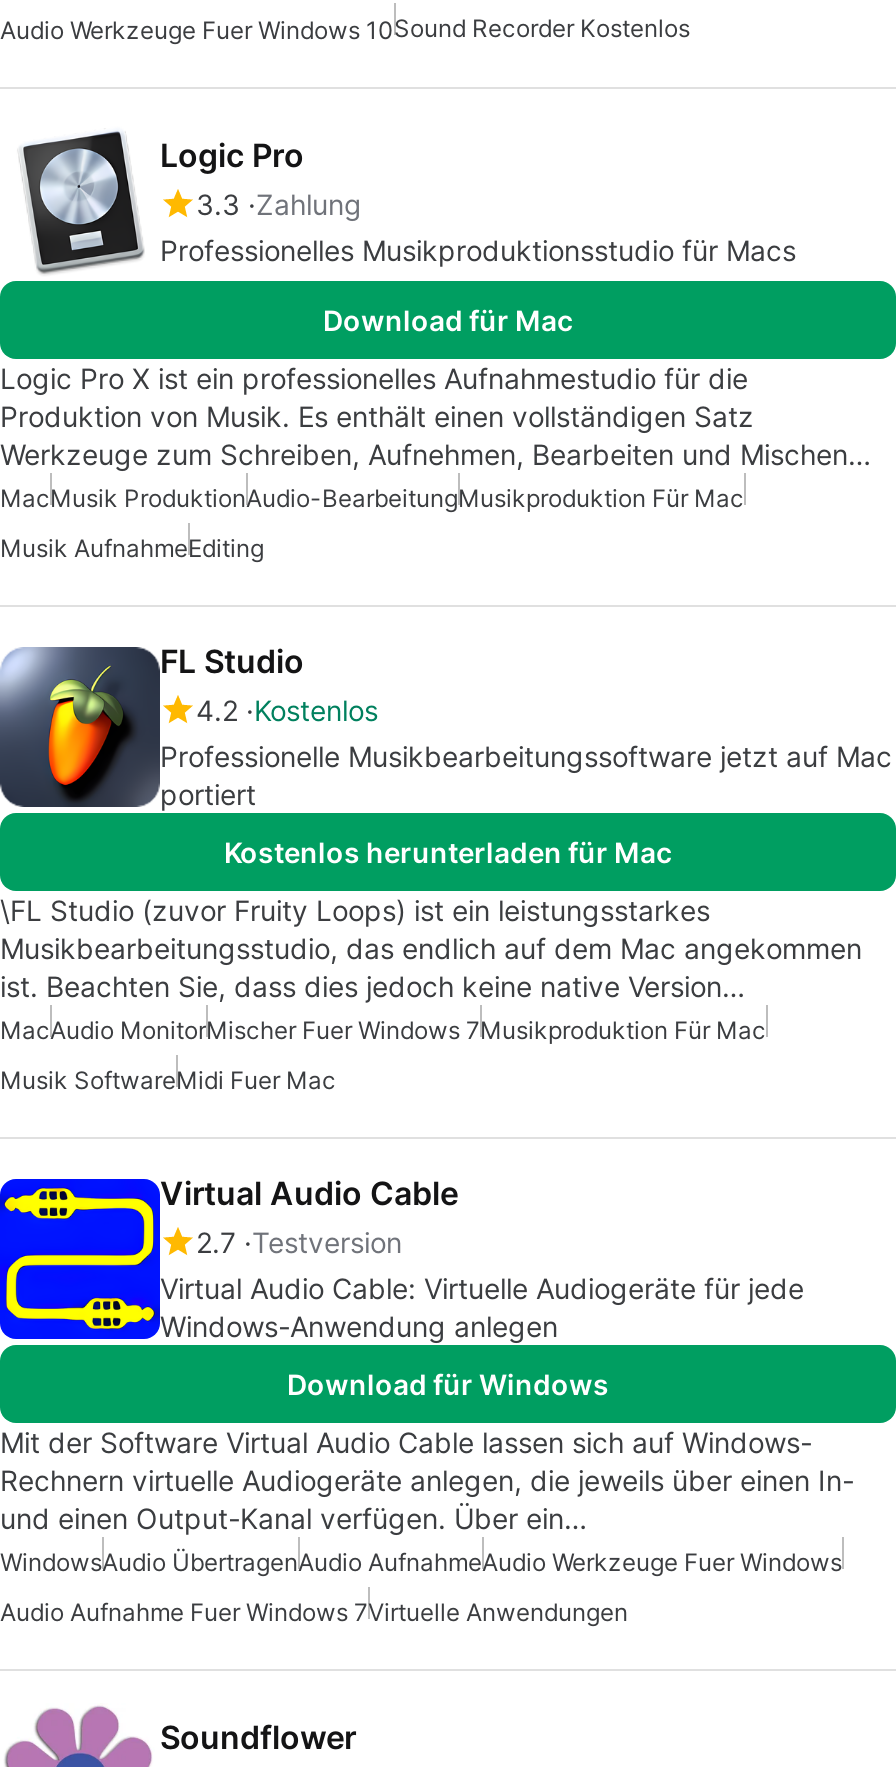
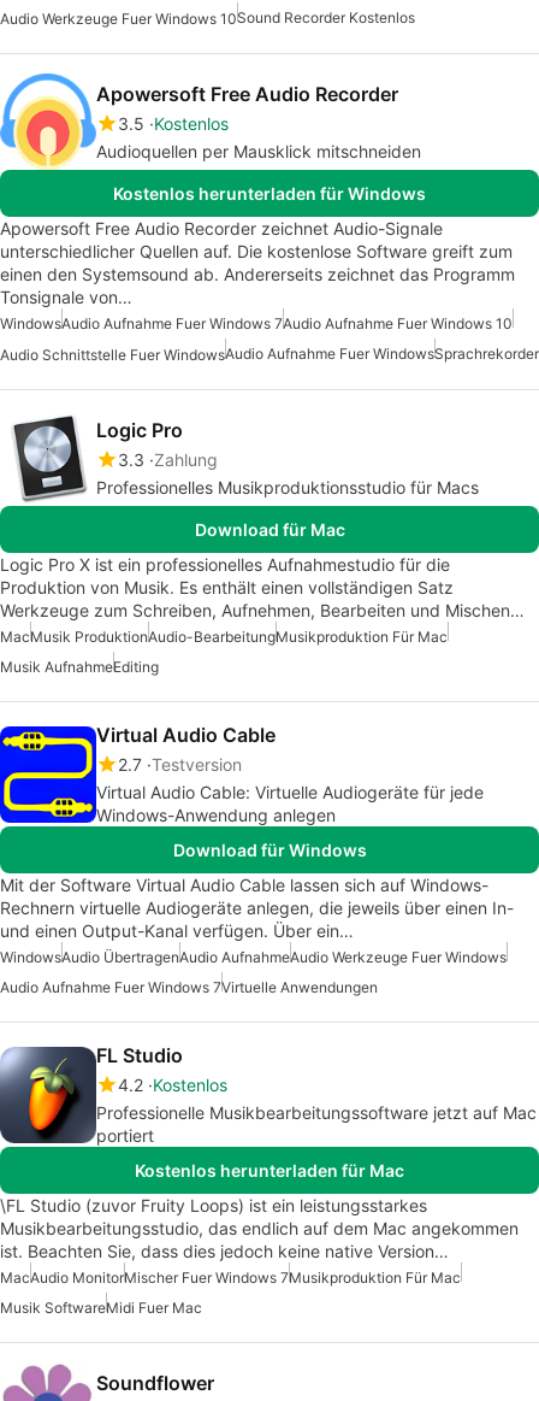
+ [image]
+ Apowersoft Free Audio Recorder
+ 3.5 Kostenlos
+ Audioquellen per Mausklick mitschneiden
+ Kostenlos herunterladen für Windows
+ Apowersoft Free Audio Recorder zeichnet Audio-Signale
+ unterschiedlicher Quellen auf. Die kostenlose Software greift zum
+ einen den Systemsound ab. Andererseits zeichnet das Programm
+ Tonsignale von…
+ WindowsAudio Aufnahme Fuer Windows 7Audio Aufnahme Fuer Windows 10
+ Audio Schnittstelle Fuer WindowsAudio Aufnahme Fuer WindowsSprachrekorder

moved down: [image] | FL Studio | 4.2 Kostenlos | ... | MacAudio MonitorMischer Fuer Windows 7Musikproduktion Für Mac | Musik SoftwareMidi Fuer Mac
